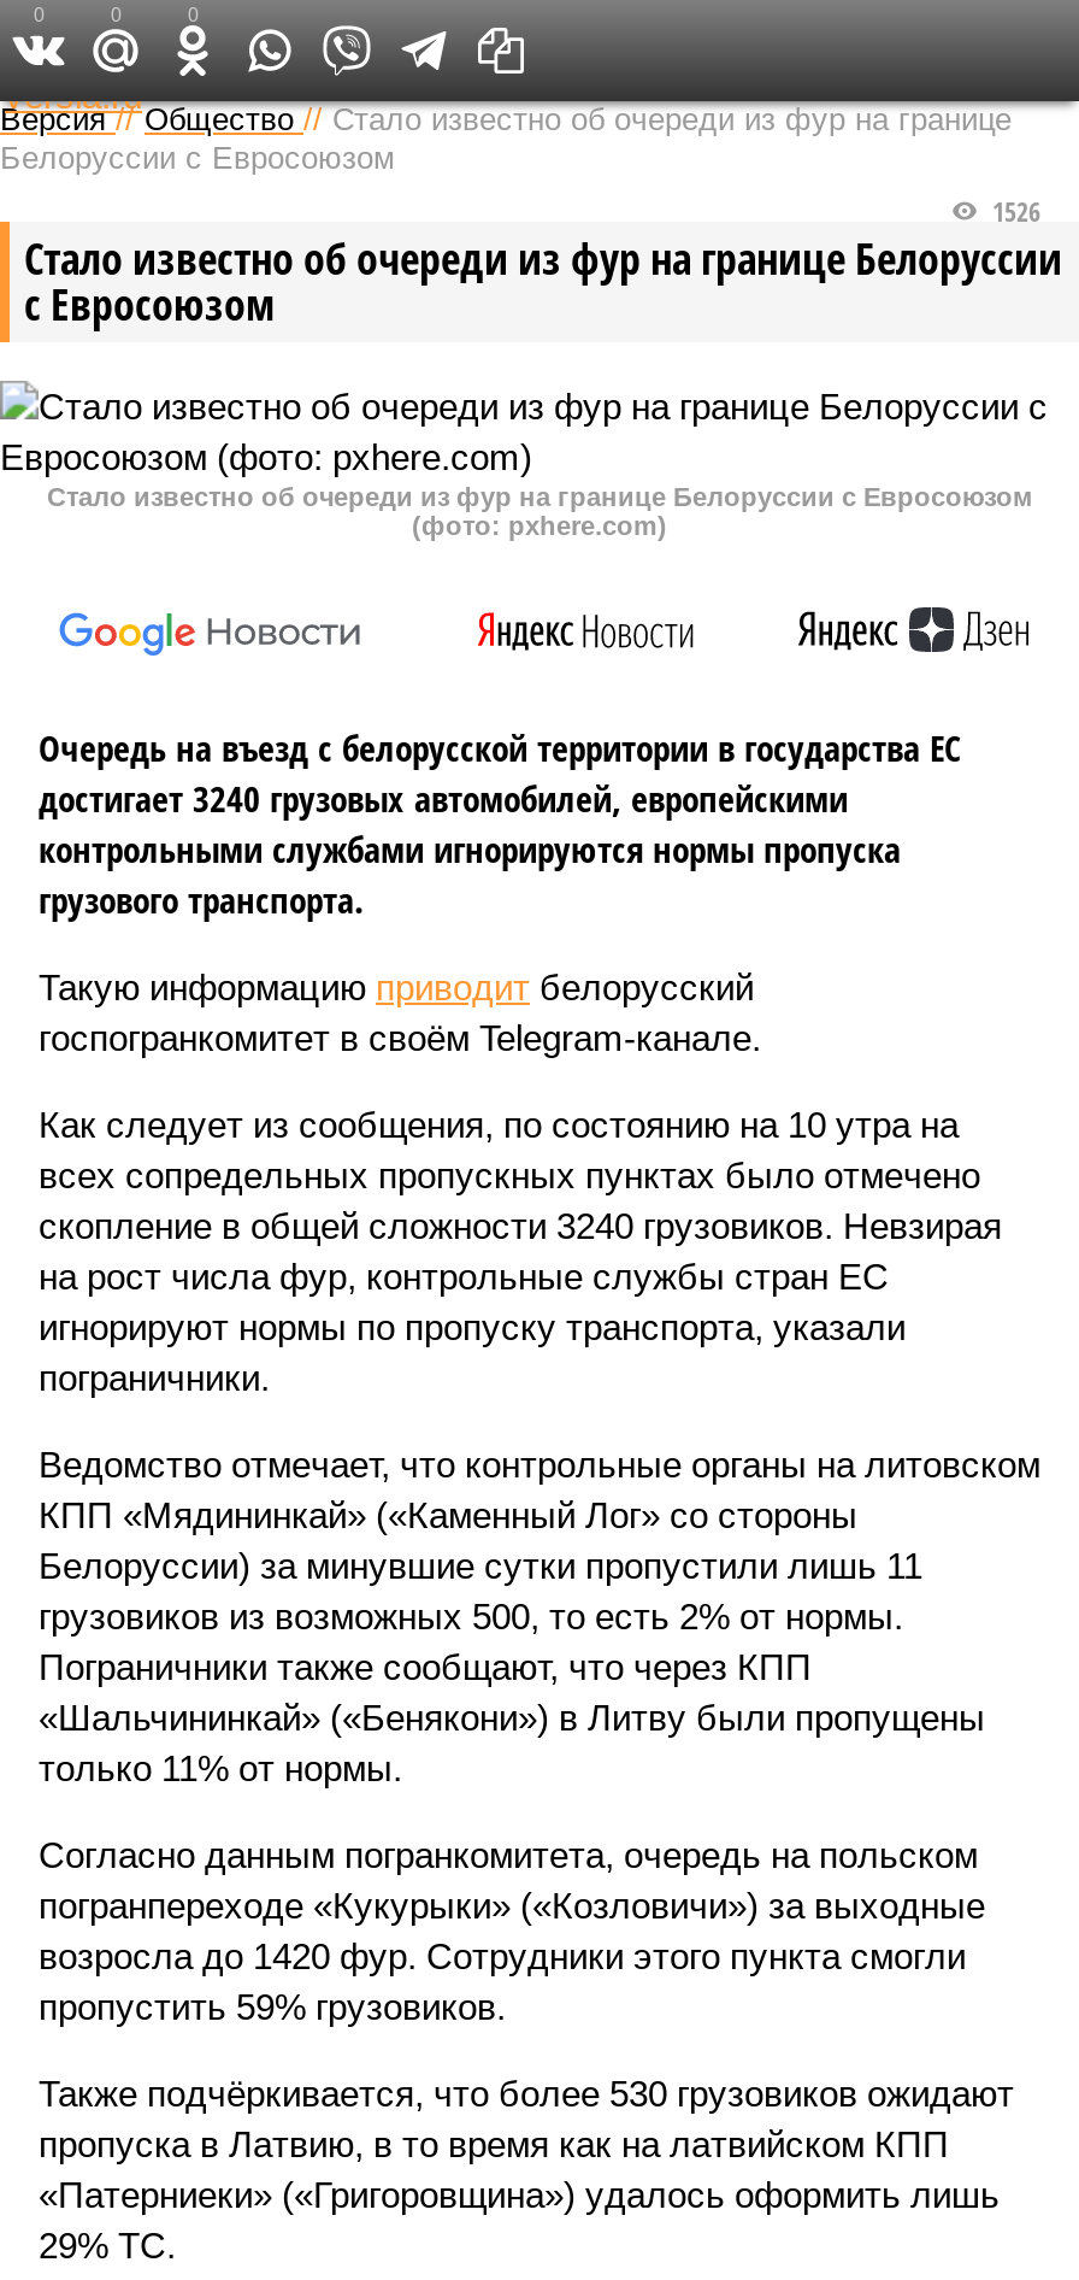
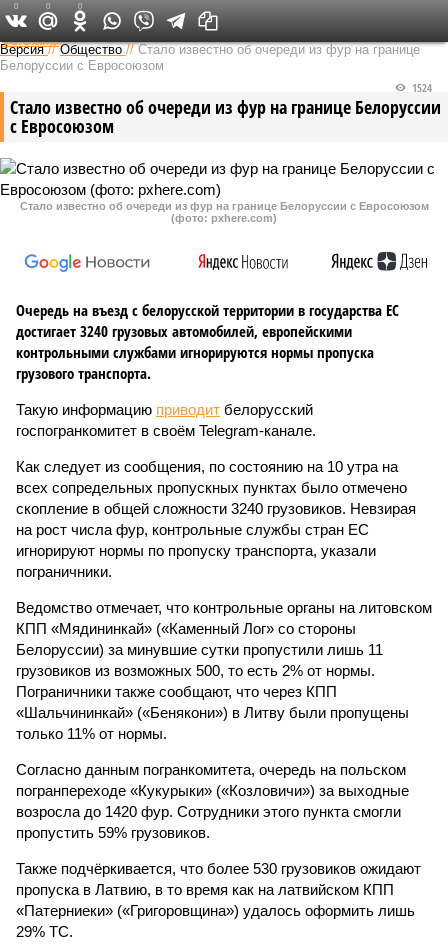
- 1526
+ 1524
